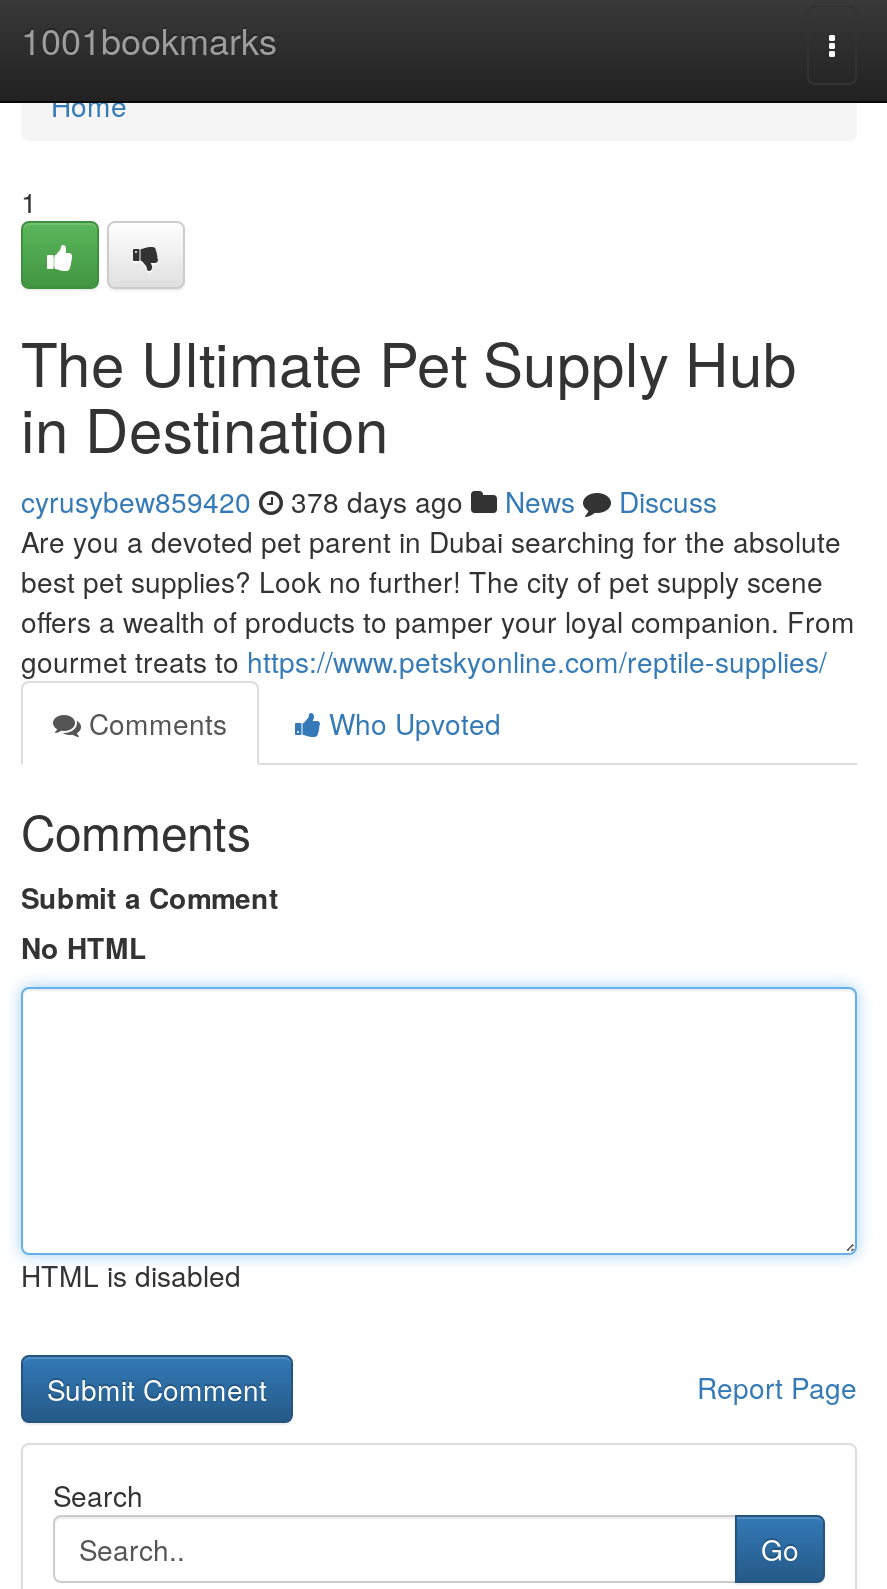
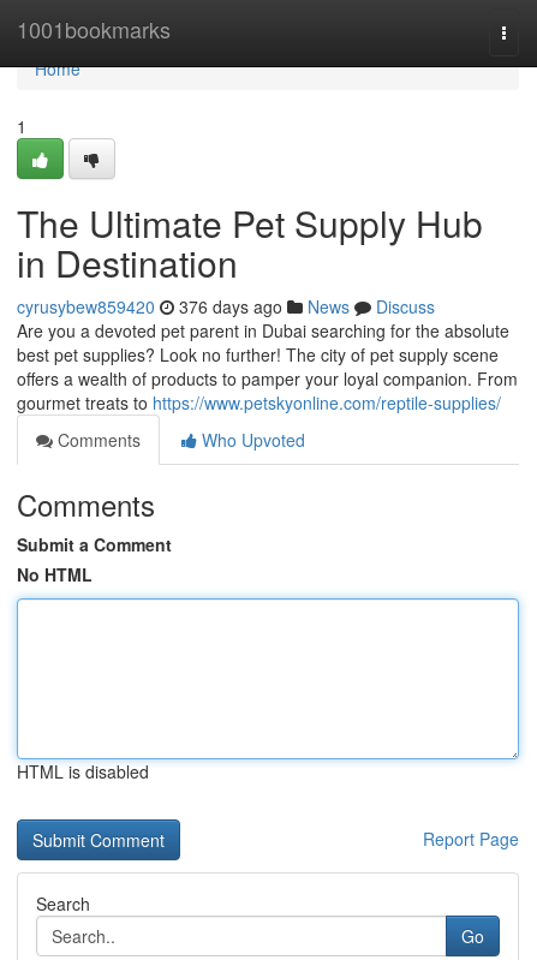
- cyrusybew859420 378 days ago News Discuss
+ cyrusybew859420 376 days ago News Discuss
